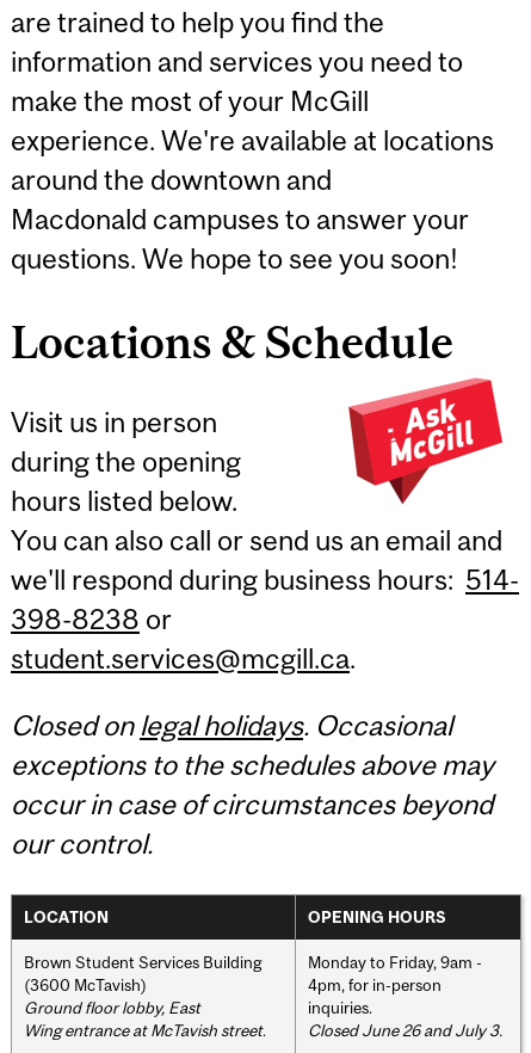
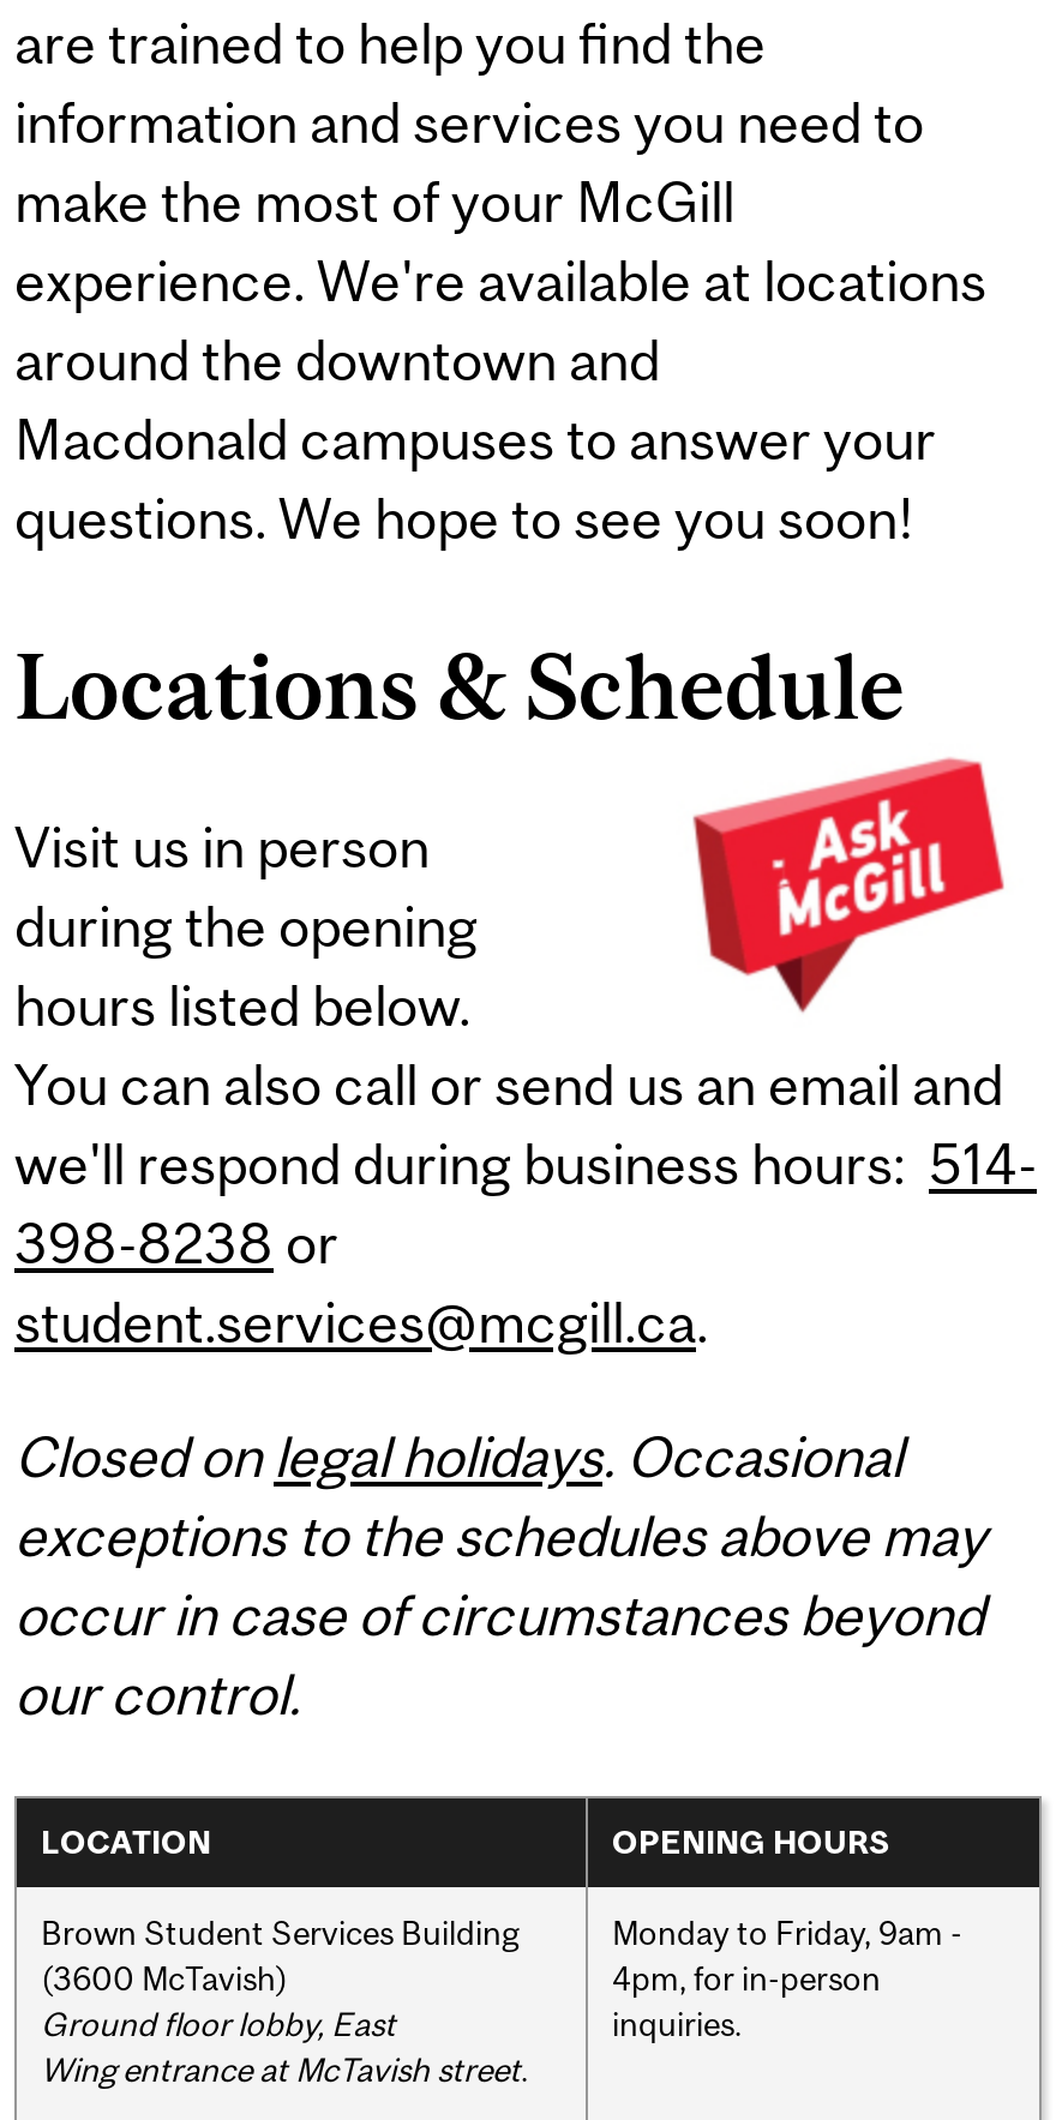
- Closed June 26 and July 3.
